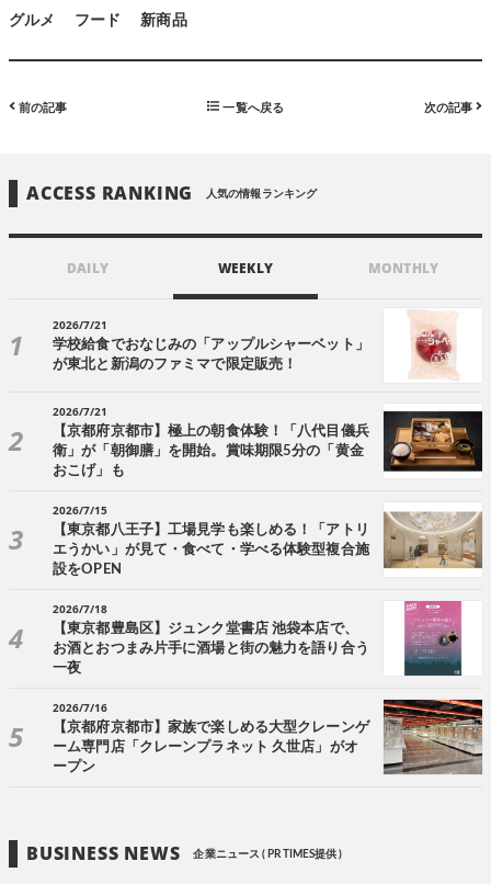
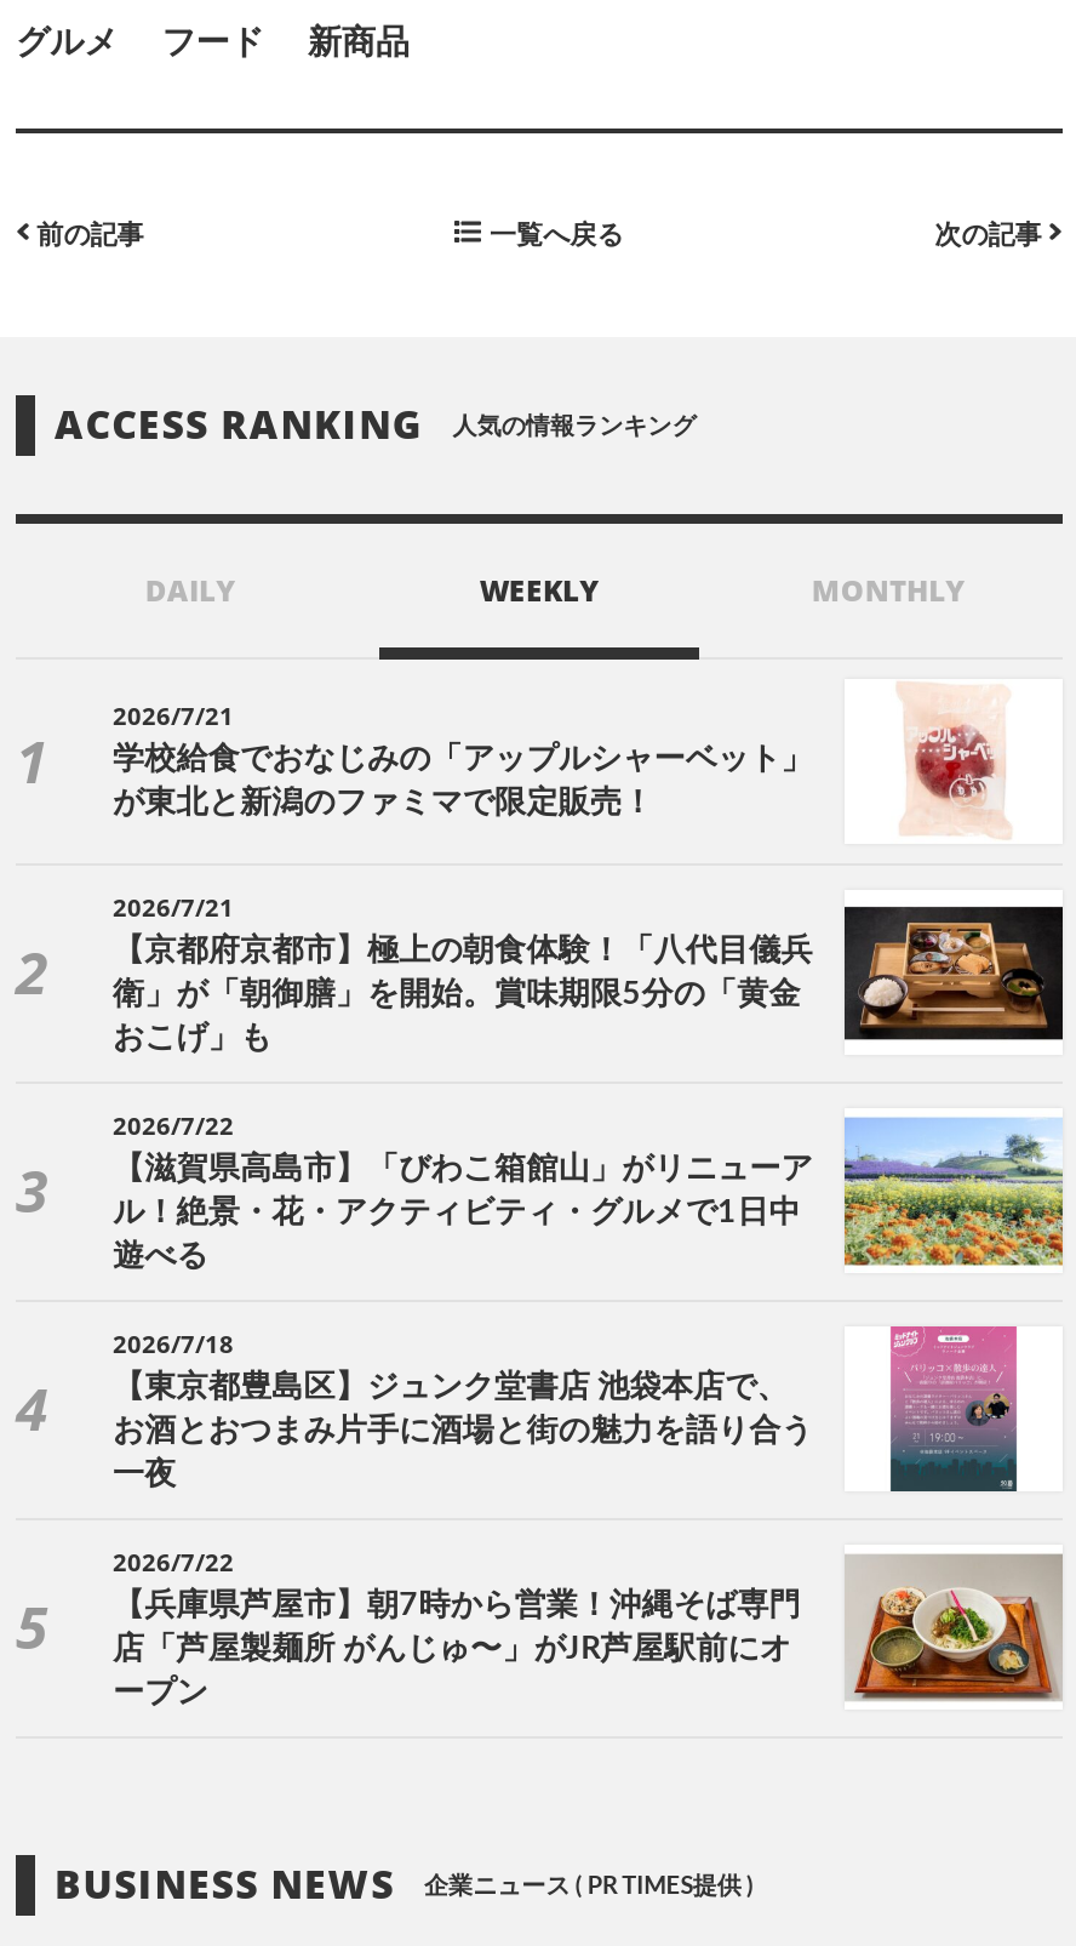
- [image]
- 2026/7/15
- 【東京都八王子】工場見学も楽しめる！「アトリ
- エうかい」が見て・食べて・学べる体験型複合施
- 設をOPEN
+ [image]
+ 2026/7/22
+ 【滋賀県高島市】「びわこ箱館山」がリニューア
+ ル！絶景・花・アクティビティ・グルメで1日中
+ 遊べる

- 2026/7/16
+ 2026/7/22

- [image]
- 【京都府京都市】家族で楽しめる大型クレーンゲ
+ [image]
+ 【兵庫県芦屋市】朝7時から営業！沖縄そば専門

- ーム専門店「クレーンプラネット 久世店」がオ
+ 店「芦屋製麺所 がんじゅ〜」がJR芦屋駅前にオ
